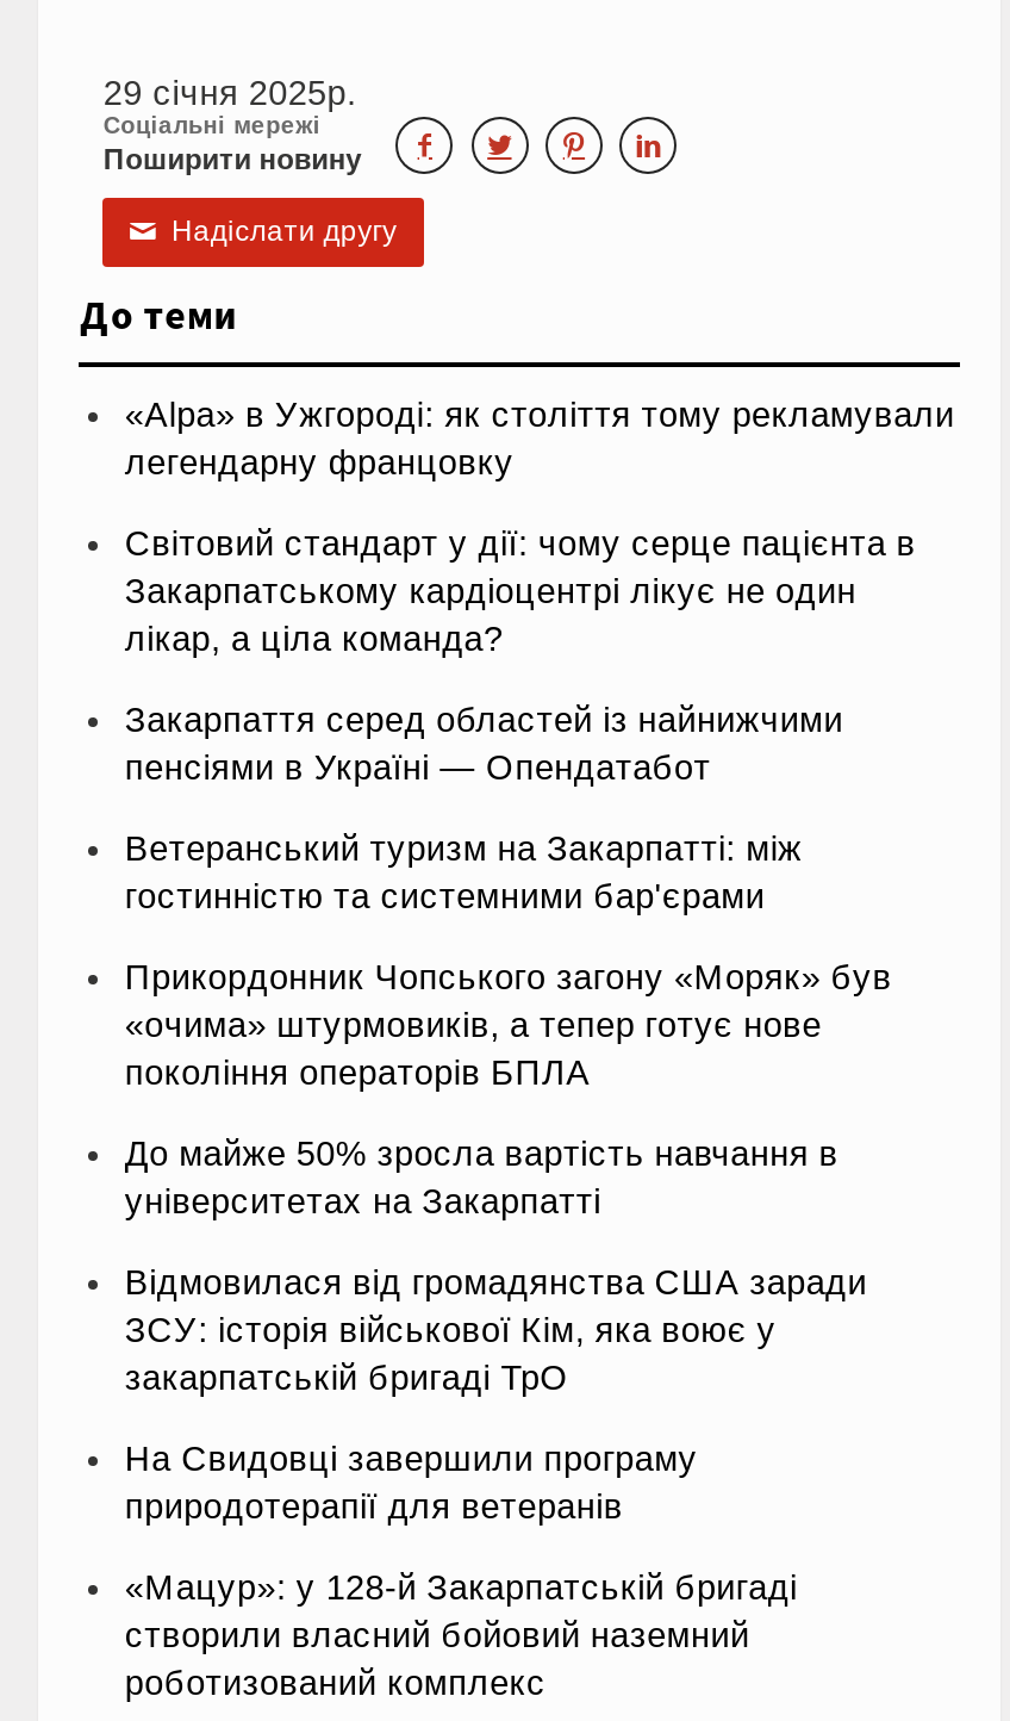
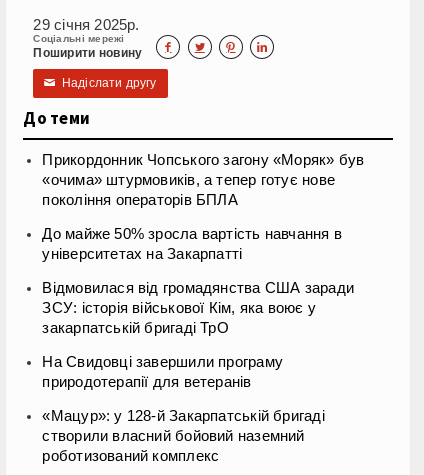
- «Alpa» в Ужгороді: як століття тому рекламували
- легендарну францовку
- Світовий стандарт у дії: чому серце пацієнта в
- Закарпатському кардіоцентрі лікує не один
- лікар, а ціла команда?
- Закарпаття серед областей із найнижчими
- пенсіями в Україні — Опендатабот
- Ветеранський туризм на Закарпатті: між
- гостинністю та системними бар'єрами
